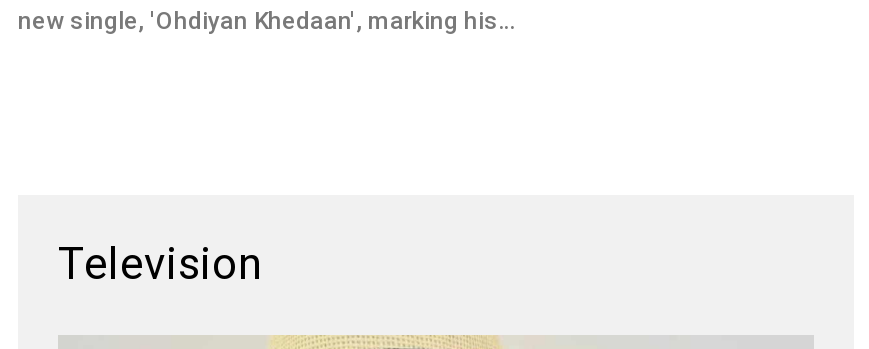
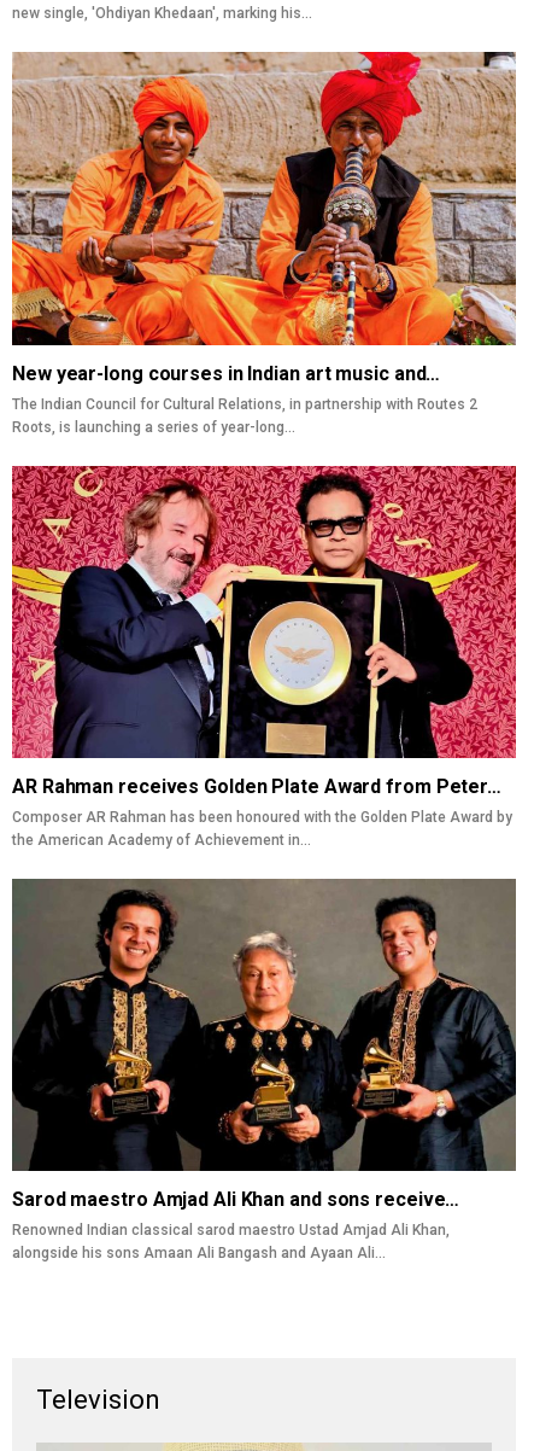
+ [image]
+ New year-long courses in Indian art music and…
+ The Indian Council for Cultural Relations, in partnership with Routes 2
+ Roots, is launching a series of year-long…

+ [image]
+ AR Rahman receives Golden Plate Award from Peter…
+ Composer AR Rahman has been honoured with the Golden Plate Award by
+ the American Academy of Achievement in…

+ [image]
+ Sarod maestro Amjad Ali Khan and sons receive…
+ Renowned Indian classical sarod maestro Ustad Amjad Ali Khan,
+ alongside his sons Amaan Ali Bangash and Ayaan Ali…
